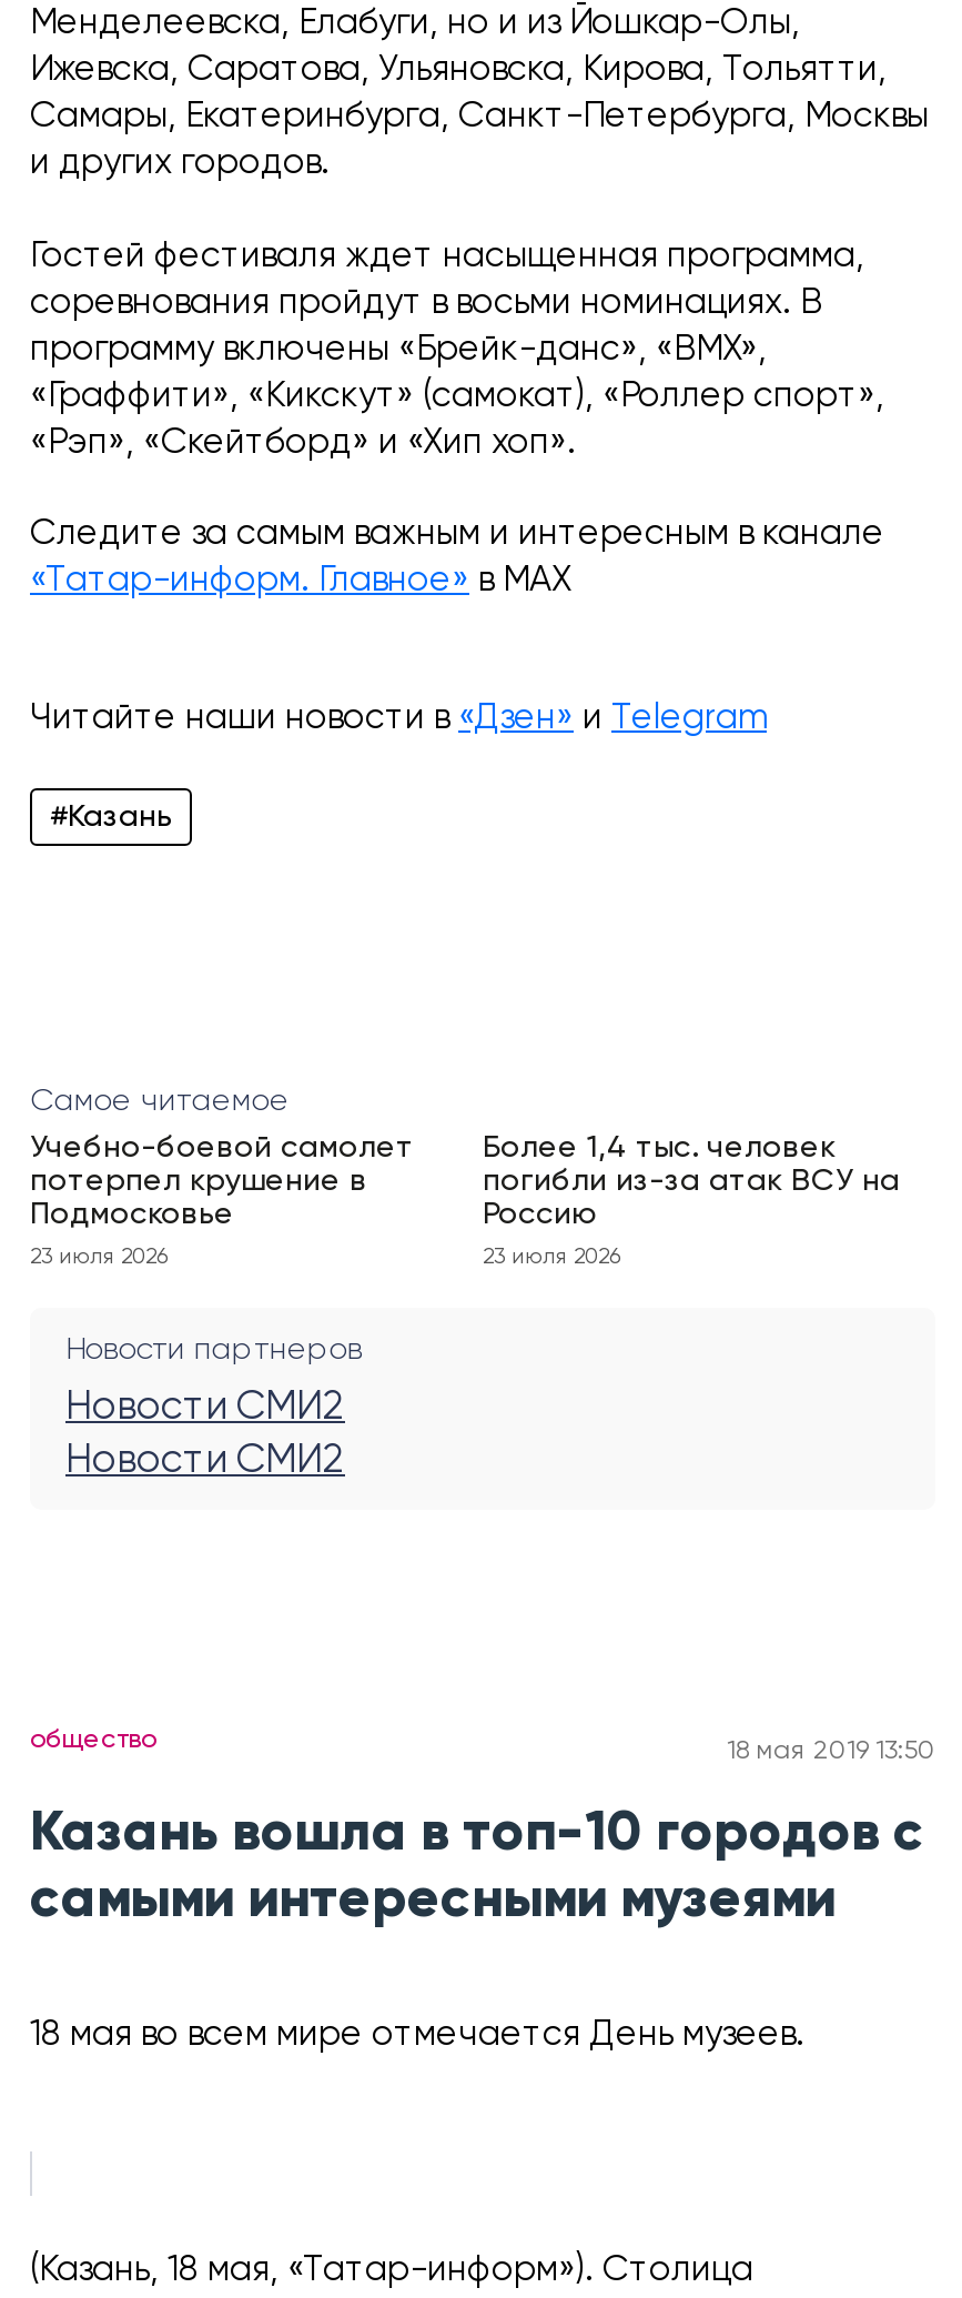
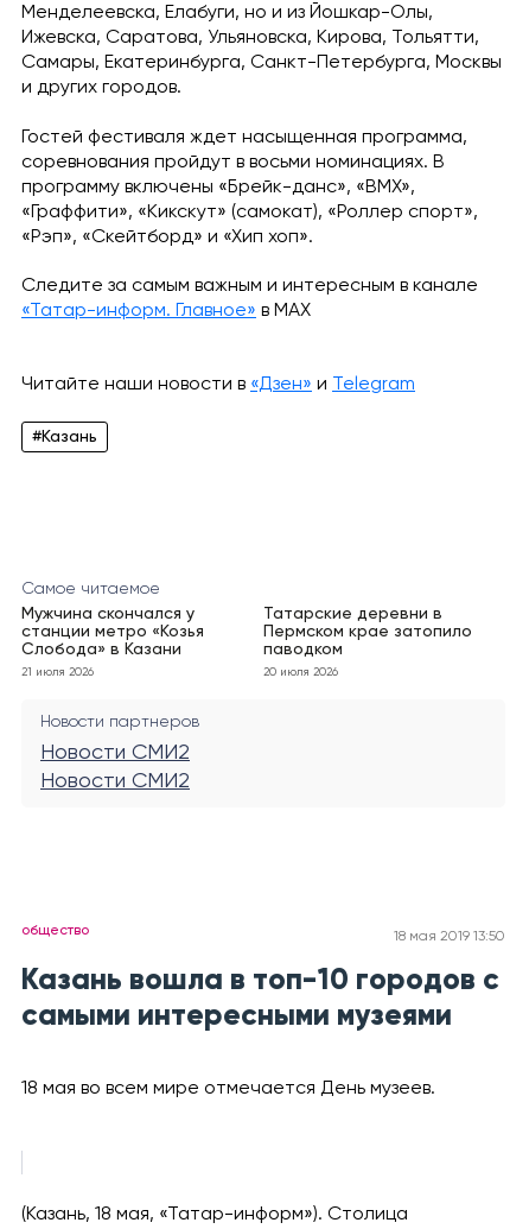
- Учебно-боевой самолет
- потерпел крушение в
- Подмосковье
+ Мужчина скончался у
+ станции метро «Козья
+ Слобода» в Казани

- Более 1,4 тыс. человек
- погибли из-за атак ВСУ на
- Россию
+ Татарские деревни в
+ Пермском крае затопило
+ паводком

- 23 июля 2026
+ 21 июля 2026

- 23 июля 2026
+ 20 июля 2026
